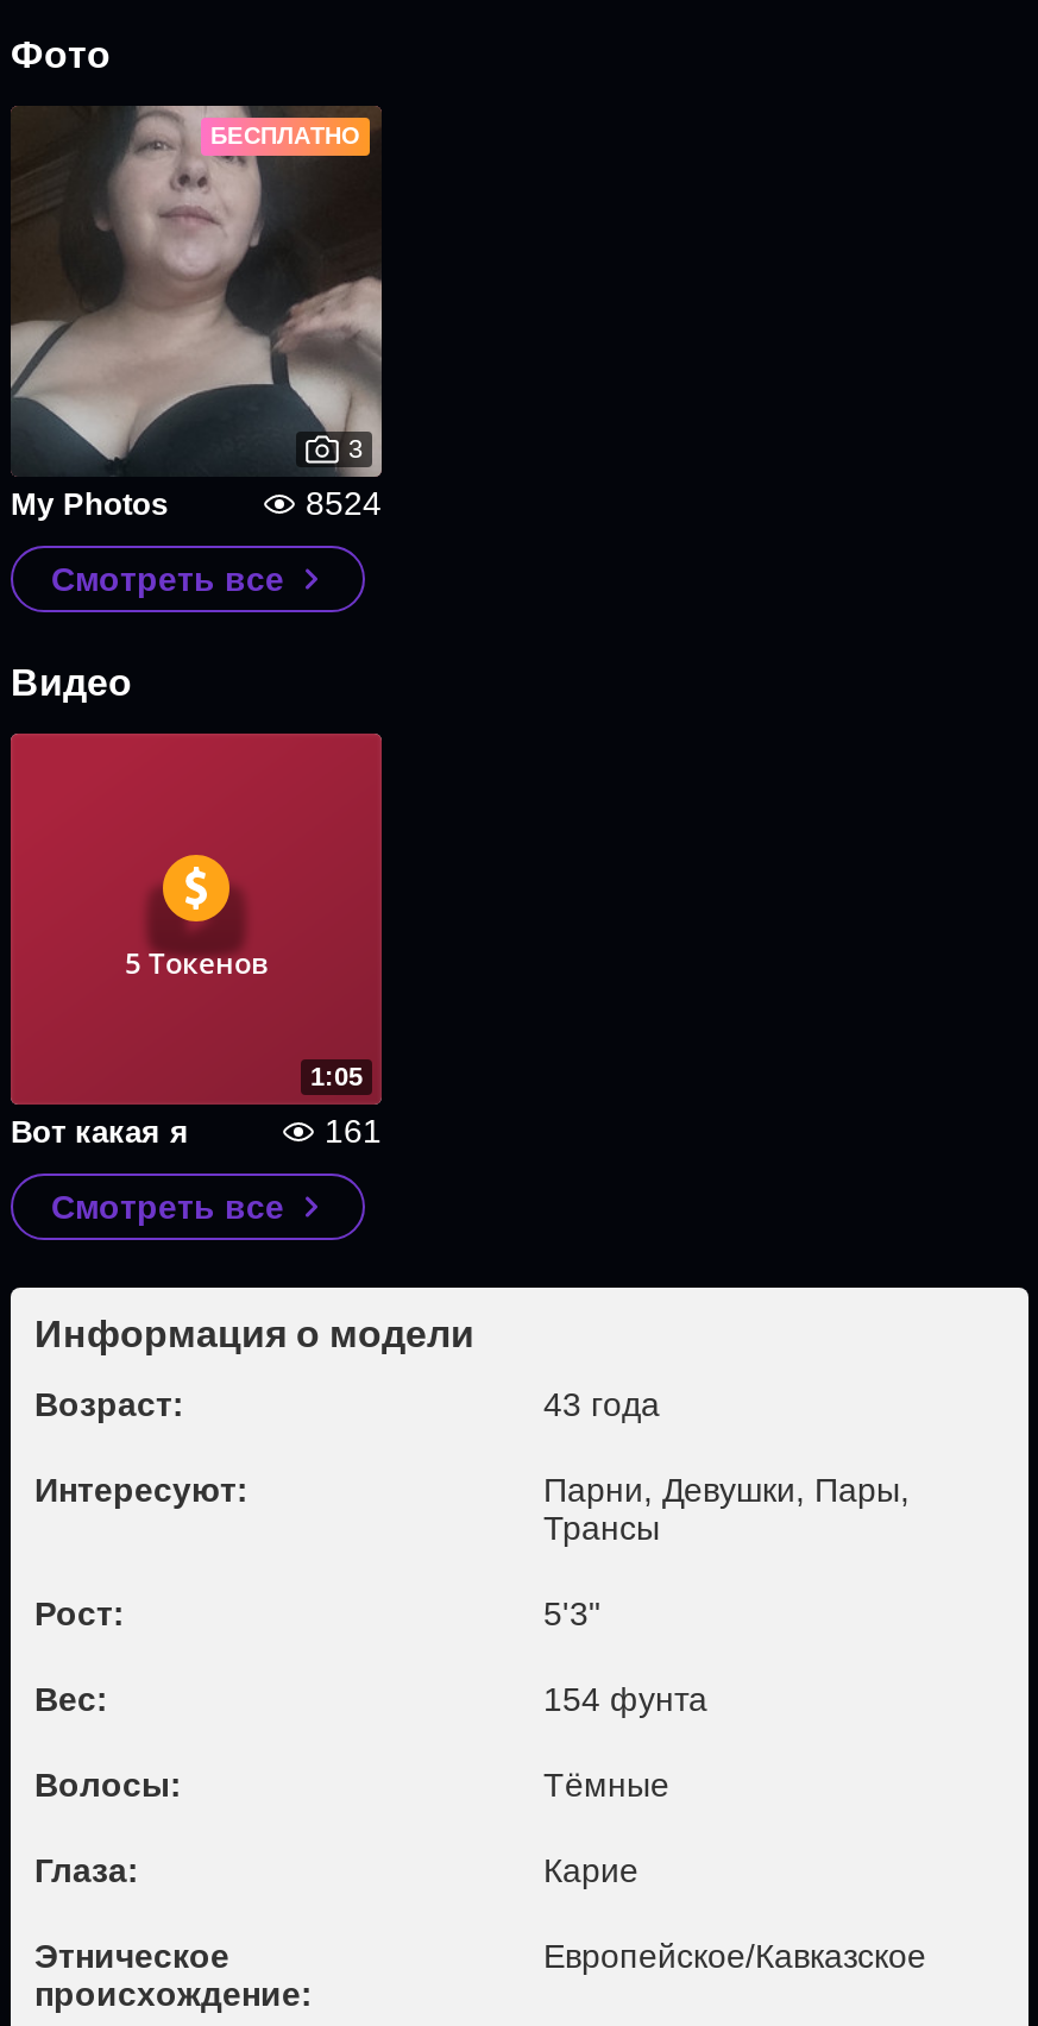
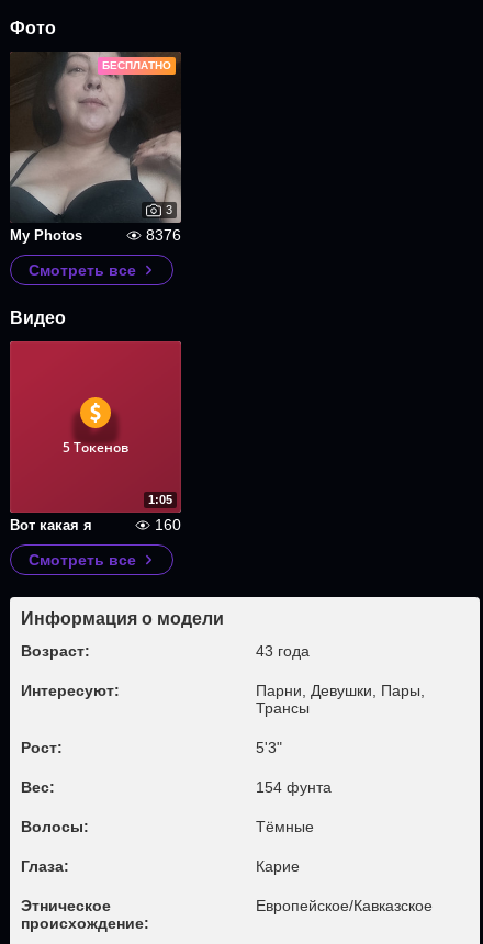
- 8524
+ 8376

- 161
+ 160
